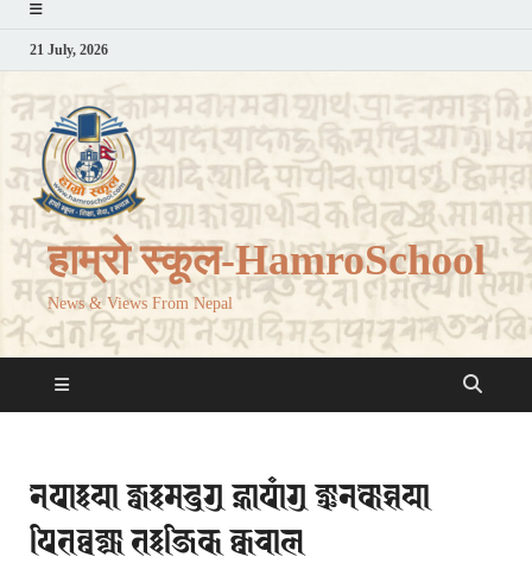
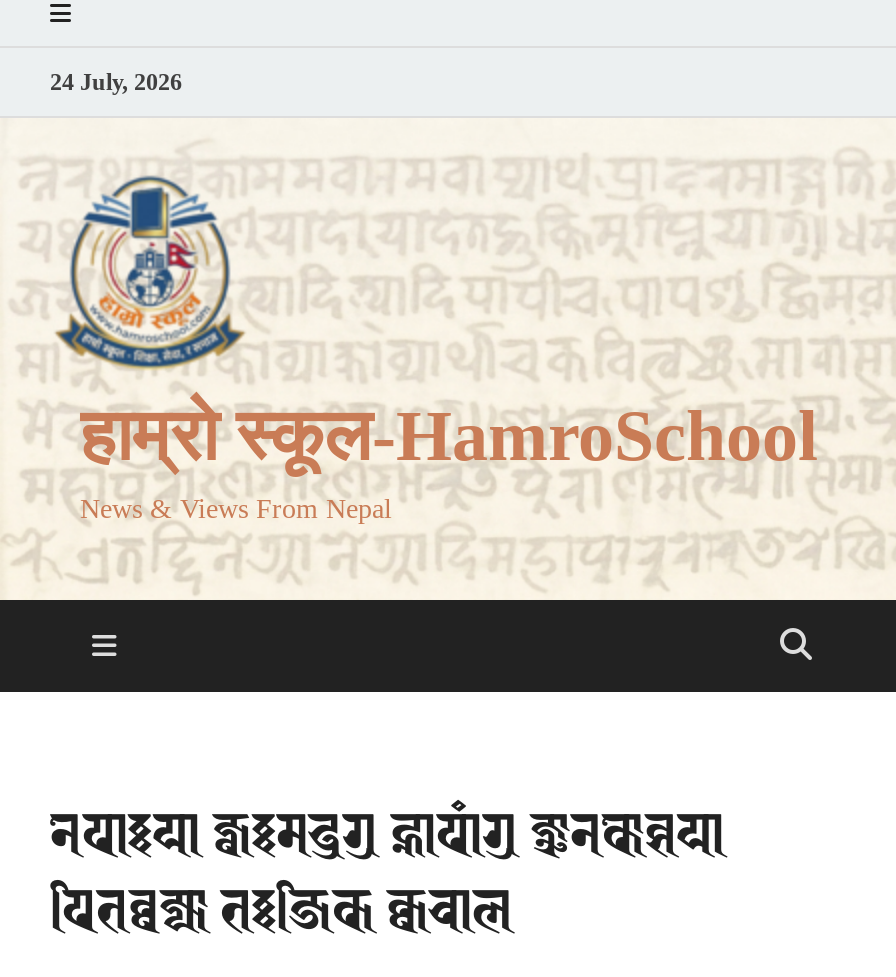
- 21 July, 2026
+ 24 July, 2026
